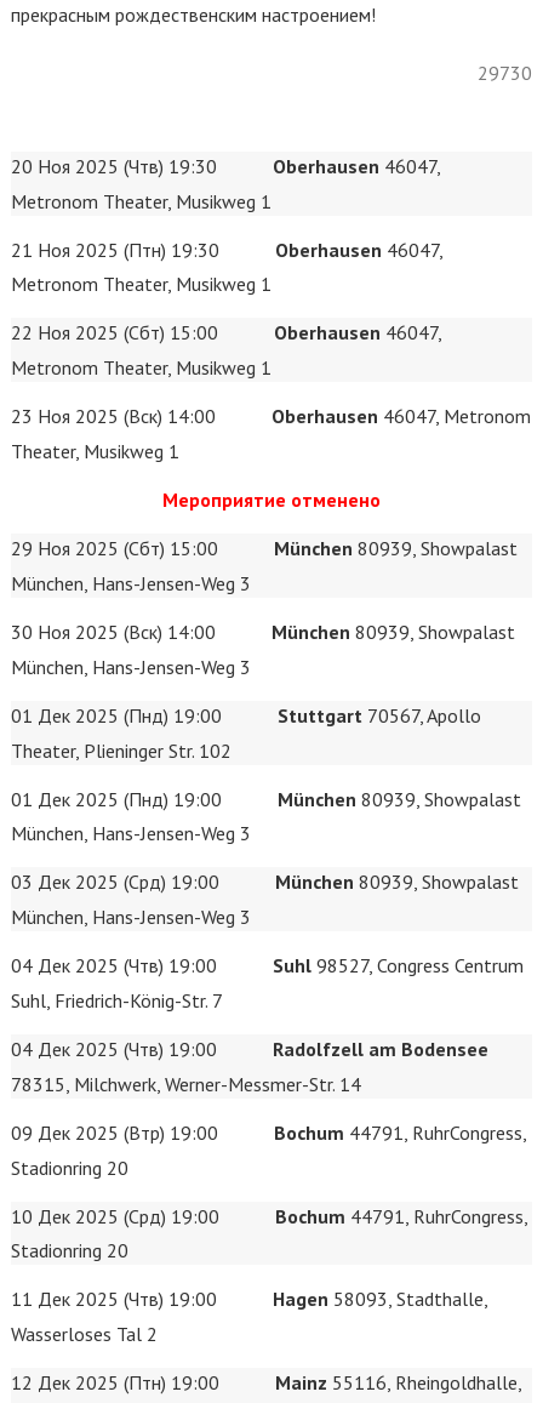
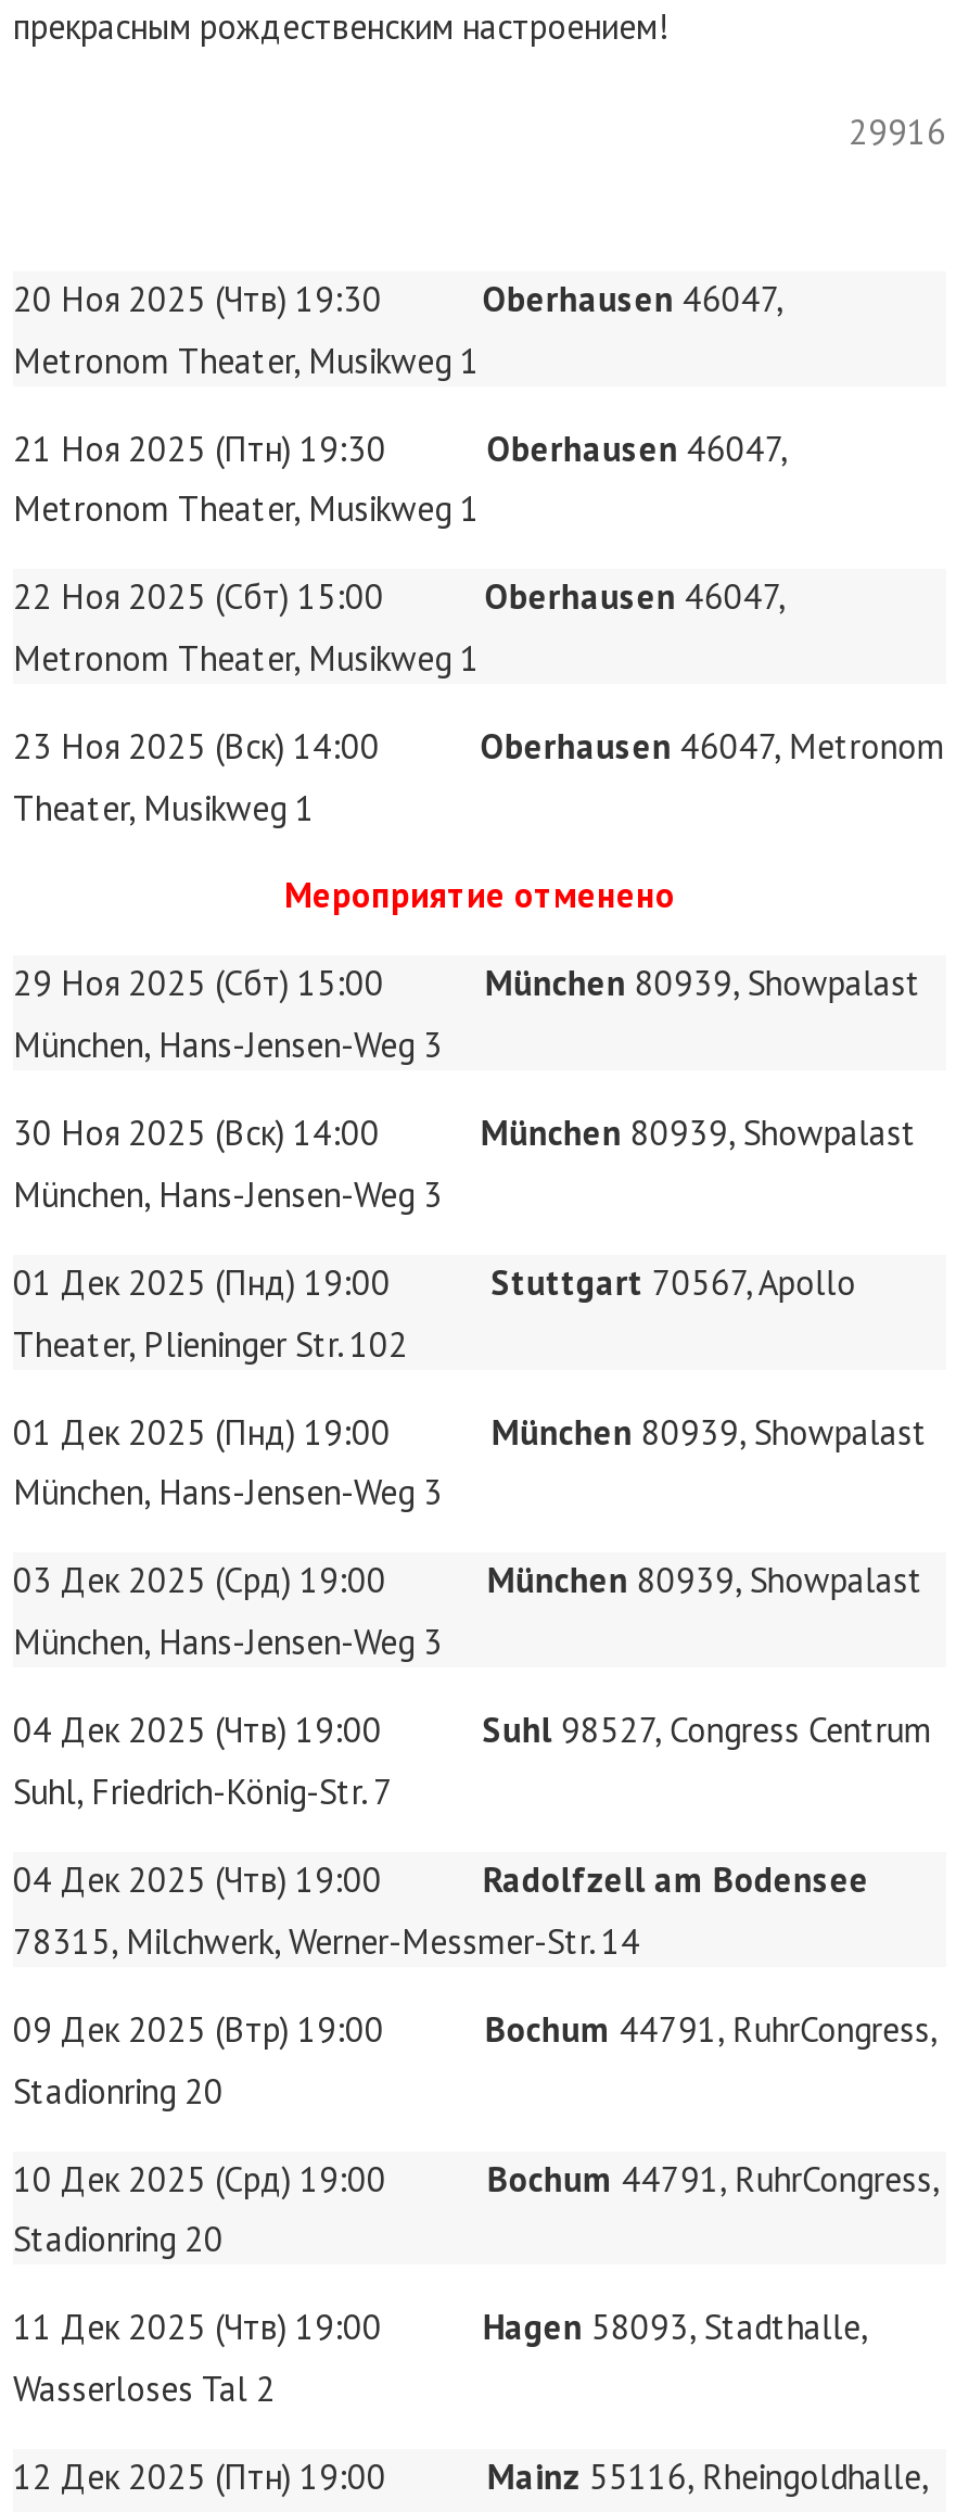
- 29730
+ 29916
